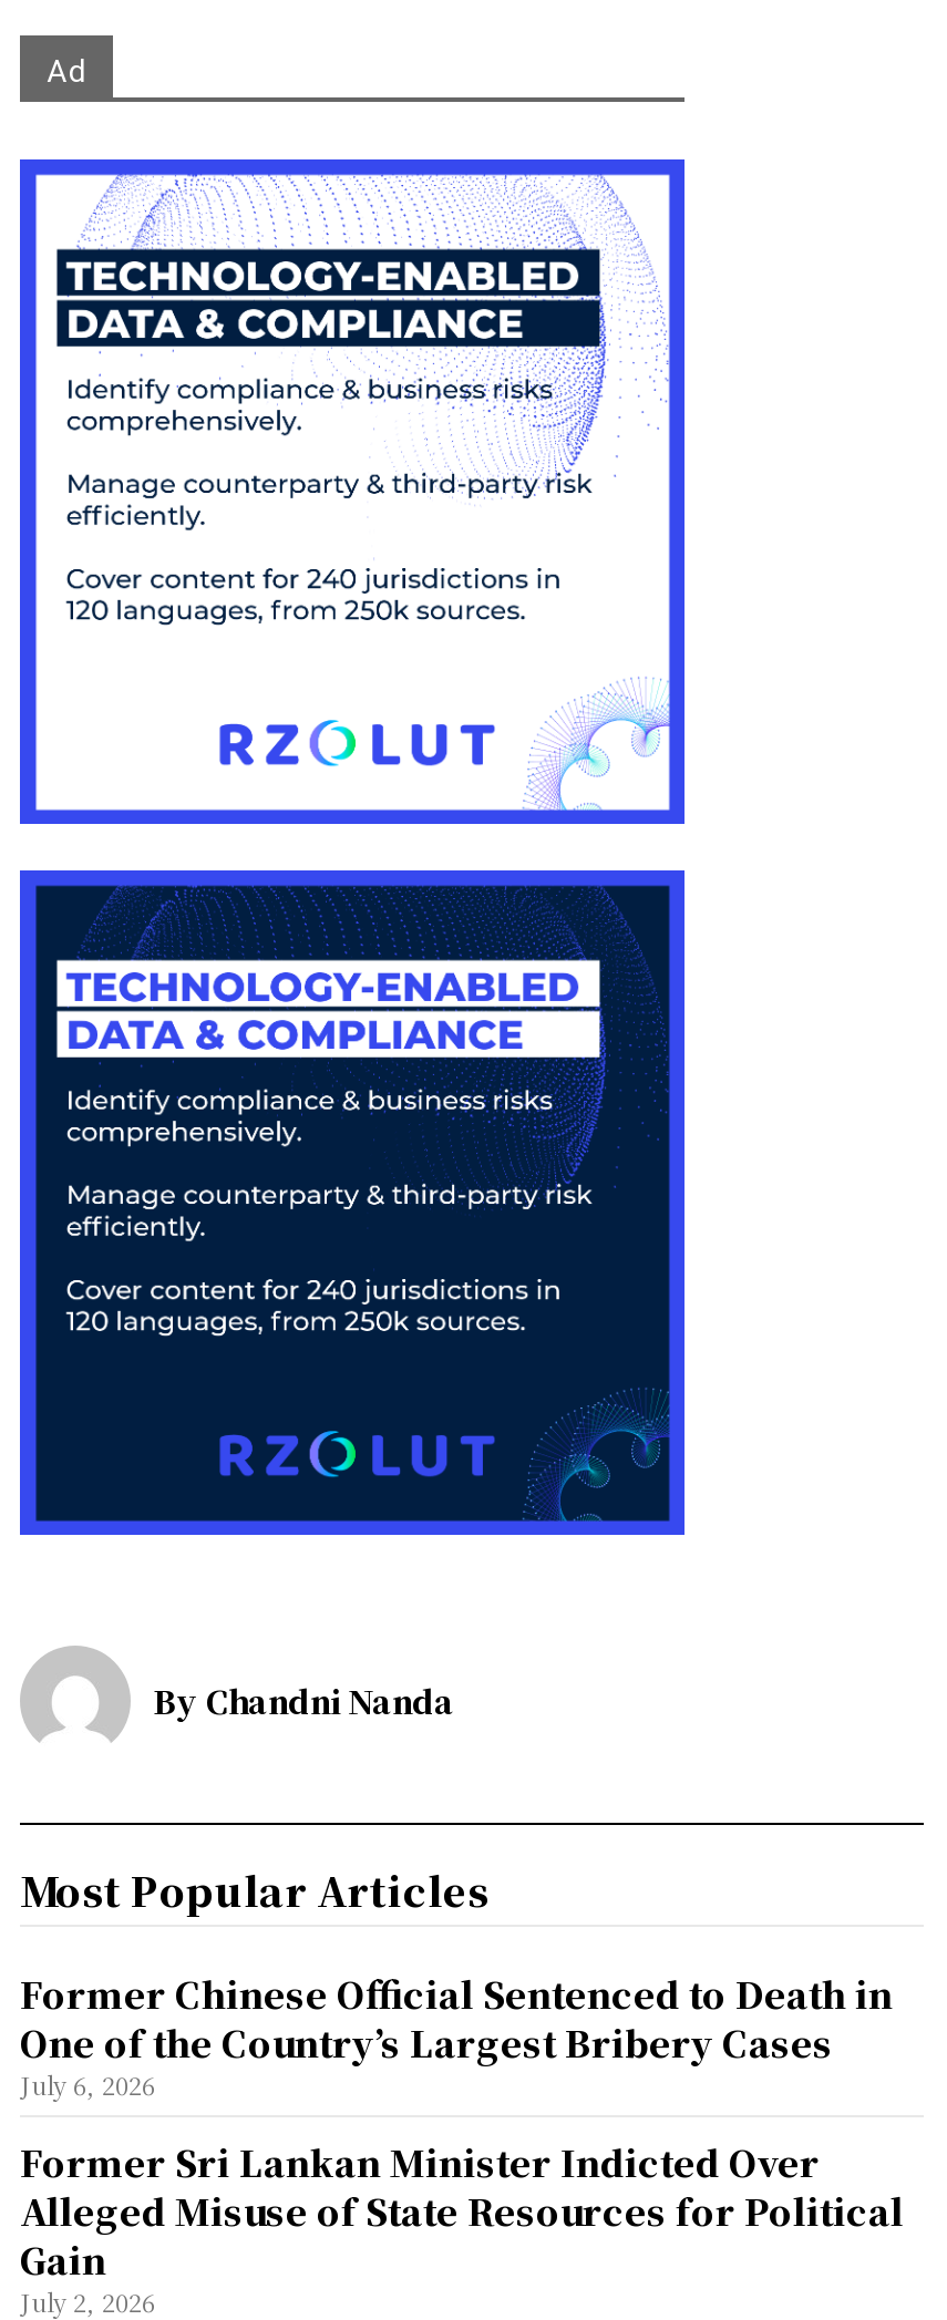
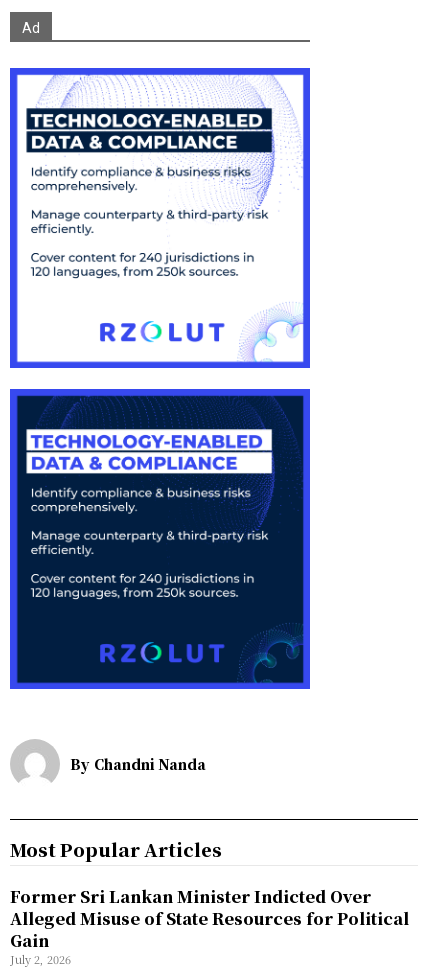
- Former Chinese Official Sentenced to Death in
- One of the Country’s Largest Bribery Cases
- July 6, 2026
